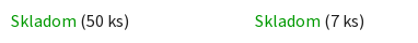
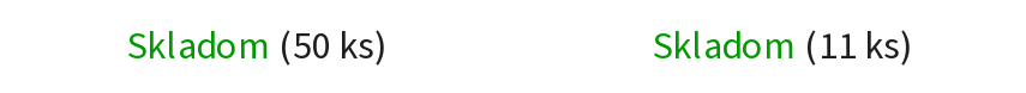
- Skladom (7 ks)
+ Skladom (11 ks)
